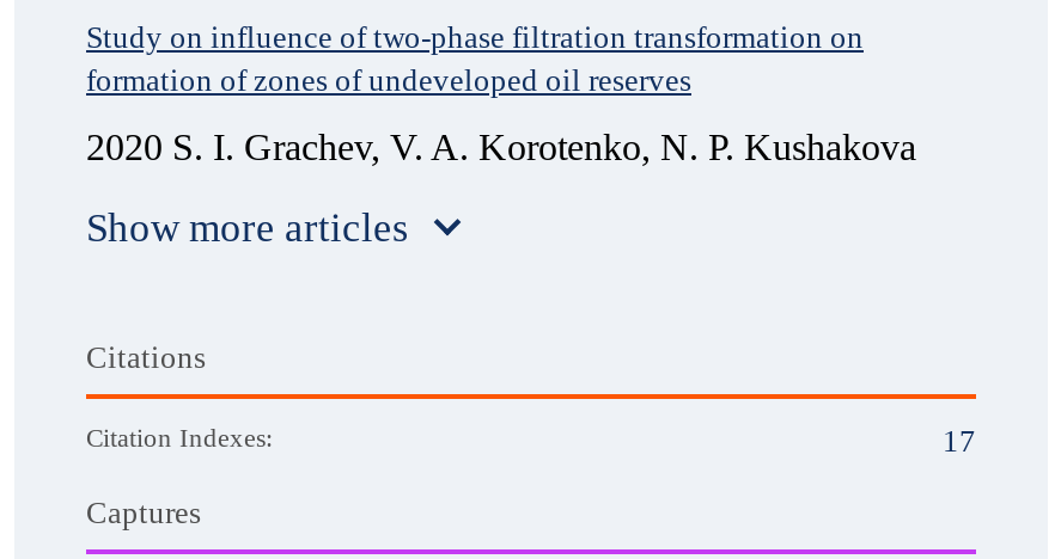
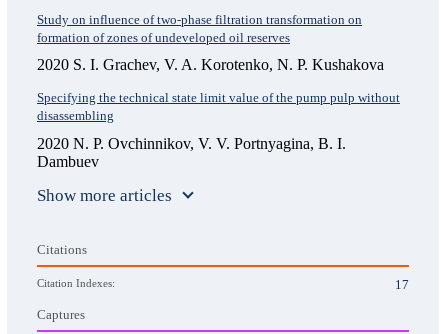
+ Specifying the technical state limit value of the pump pulp without
+ disassembling
+ 2020 N. P. Ovchinnikov, V. V. Portnyagina, B. I.
+ Dambuev
